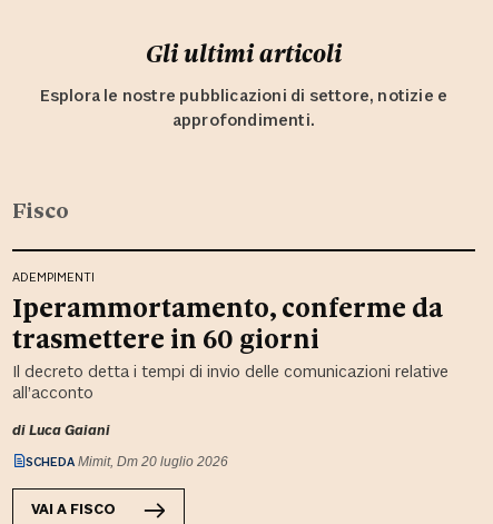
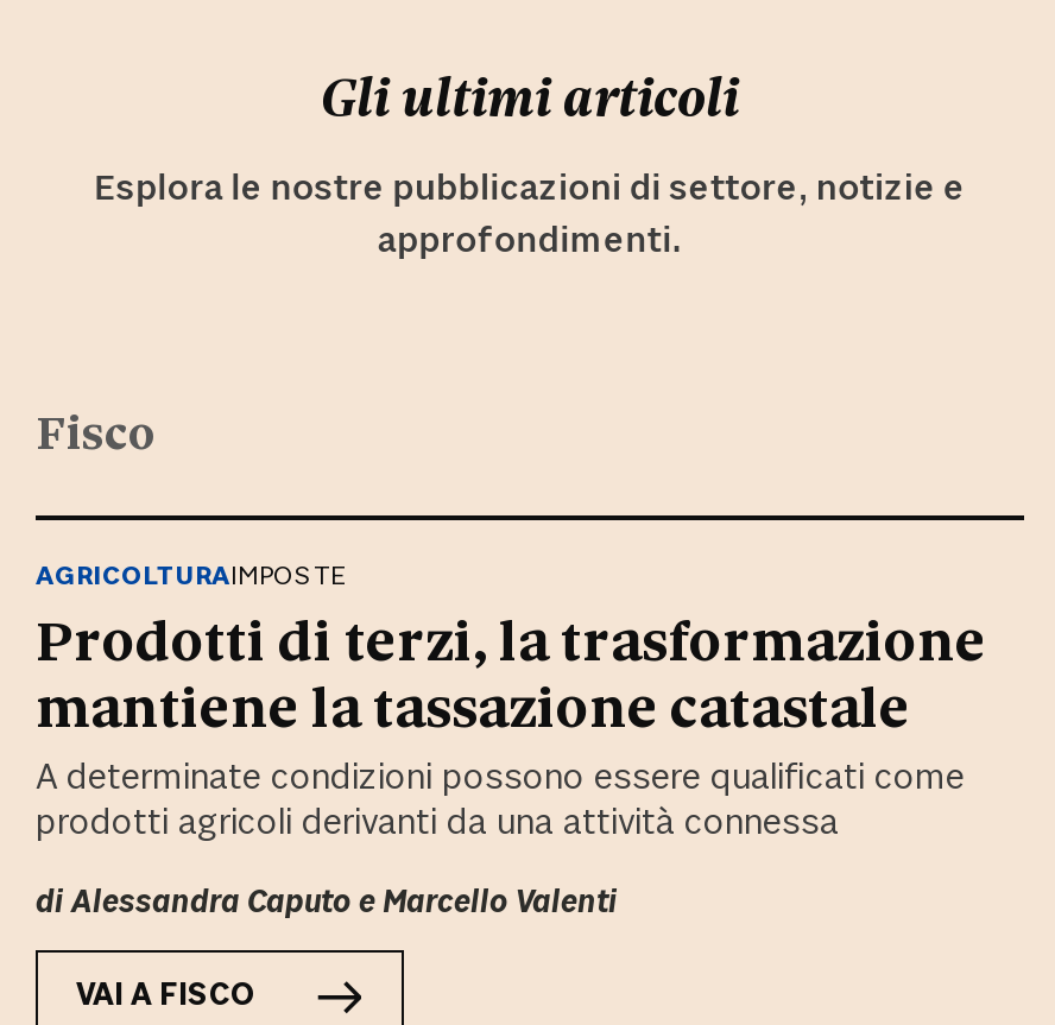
- ADEMPIMENTI
- Iperammortamento, conferme da
- trasmettere in 60 giorni
- Il decreto detta i tempi di invio delle comunicazioni relative
- all’acconto
- di Luca Gaiani
- SCHEDA Mimit, Dm 20 luglio 2026
+ AGRICOLTURAIMPOSTE
+ Prodotti di terzi, la trasformazione
+ mantiene la tassazione catastale
+ A determinate condizioni possono essere qualificati come
+ prodotti agricoli derivanti da una attività connessa
+ di Alessandra Caputo e Marcello Valenti
